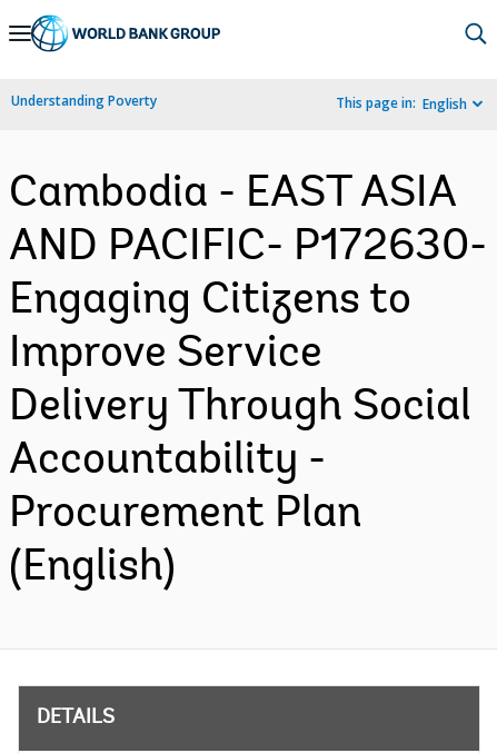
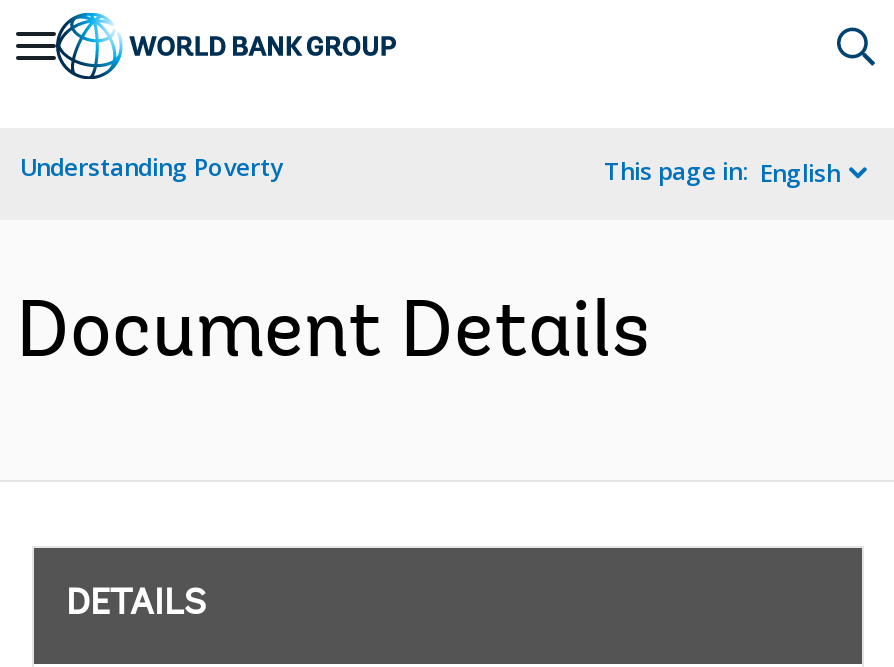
- Cambodia - EAST ASIA
- AND PACIFIC- P172630-
- Engaging Citizens to
- Improve Service
- Delivery Through Social
- Accountability -
- Procurement Plan
- (English)
+ Document Details
